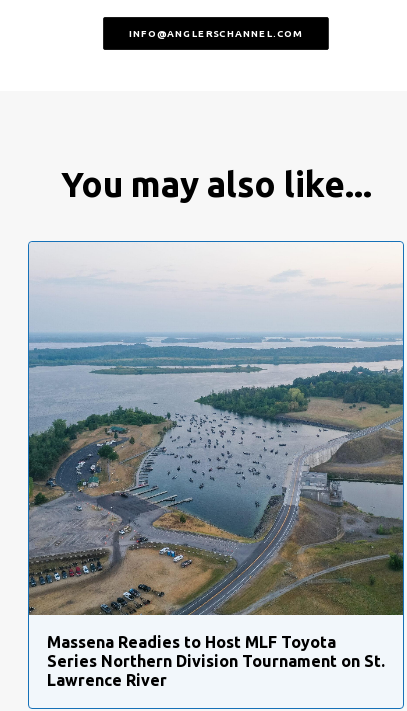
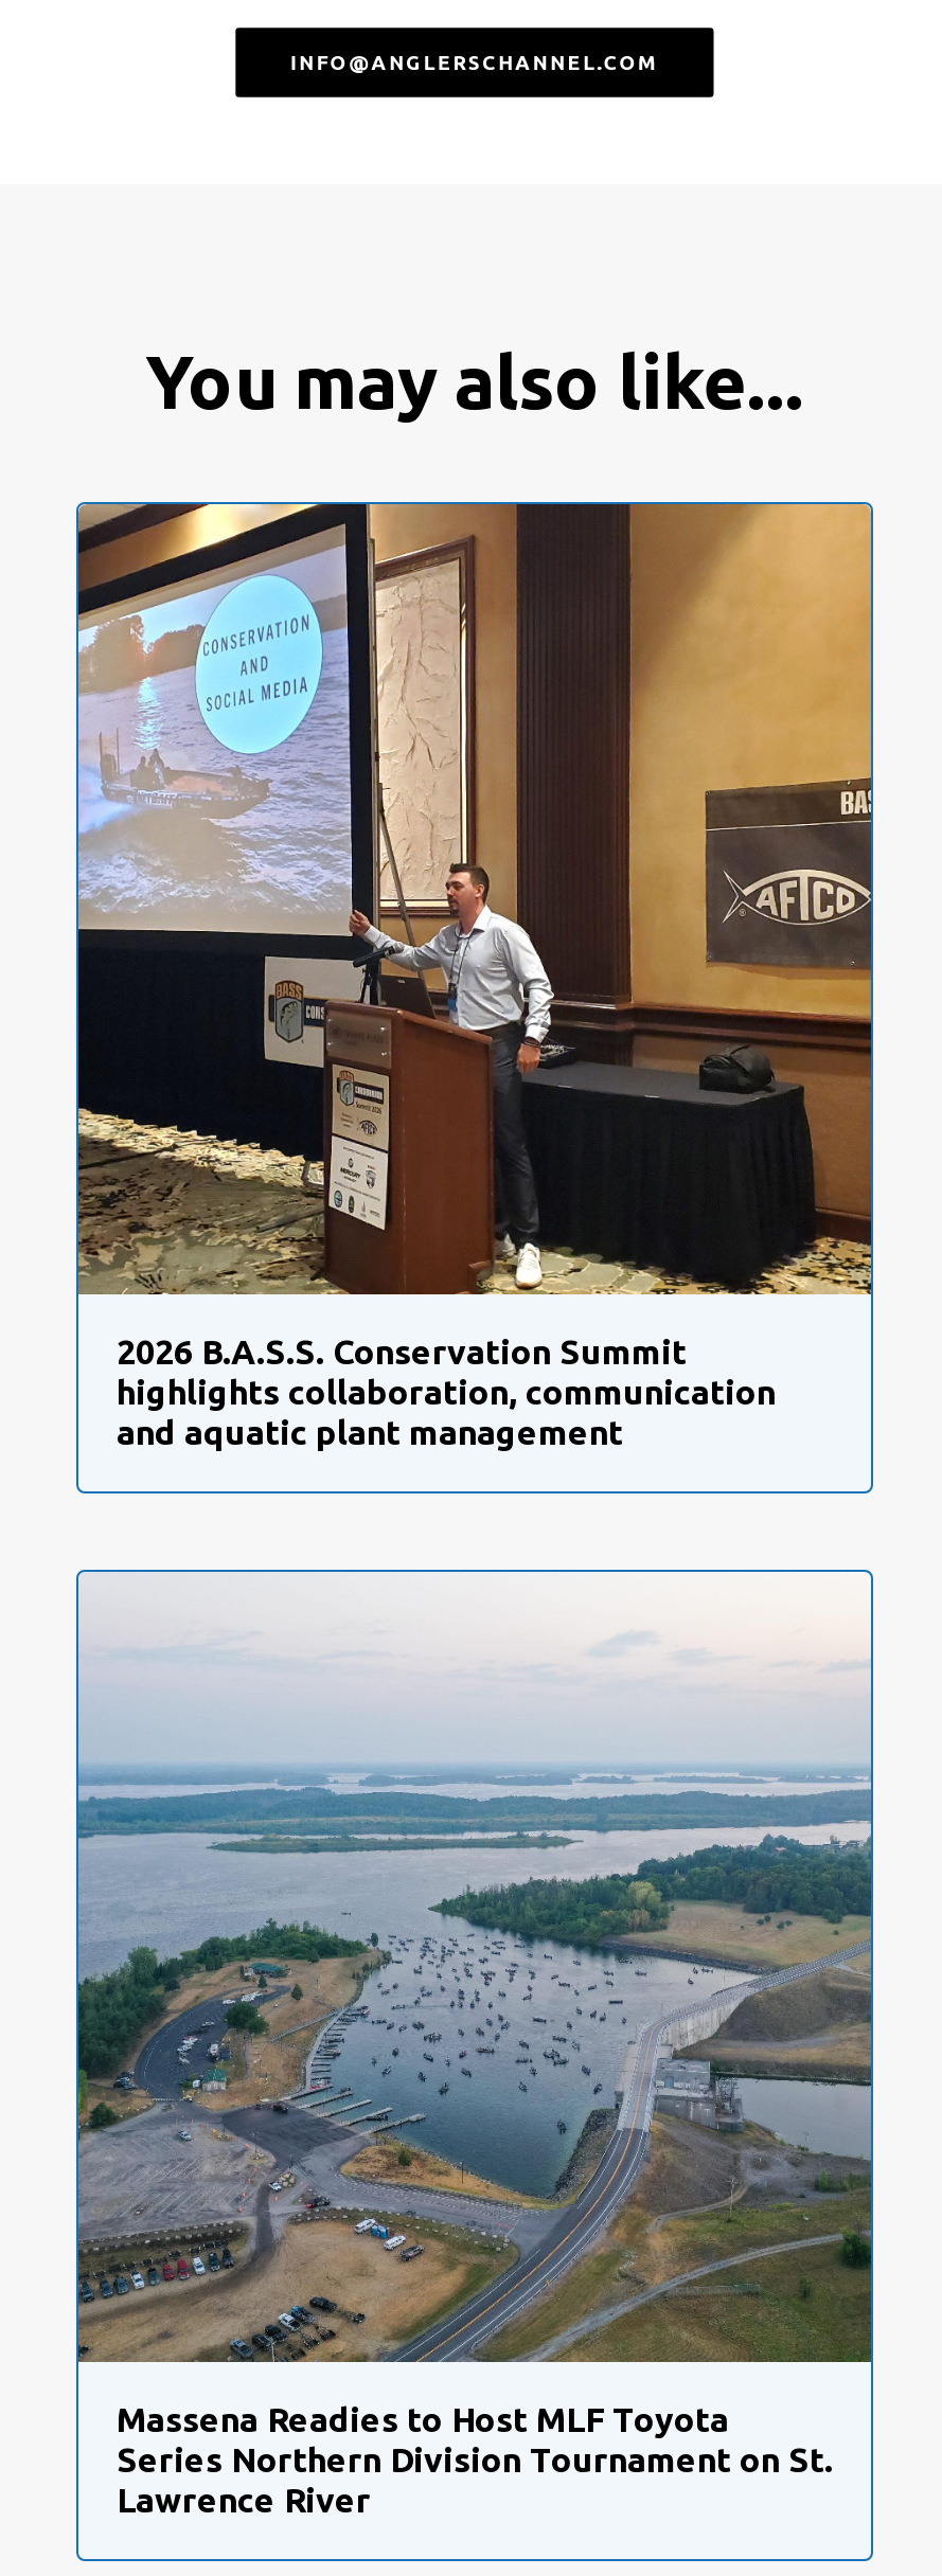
+ [image]
+ 2026 B.A.S.S. Conservation Summit
+ highlights collaboration, communication
+ and aquatic plant management
